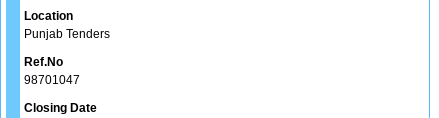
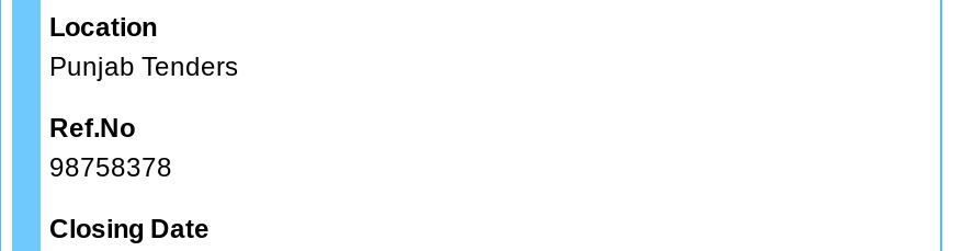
- 98701047
+ 98758378
